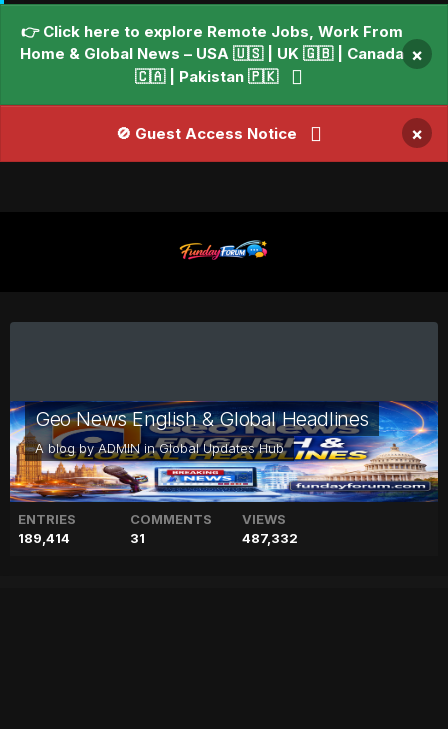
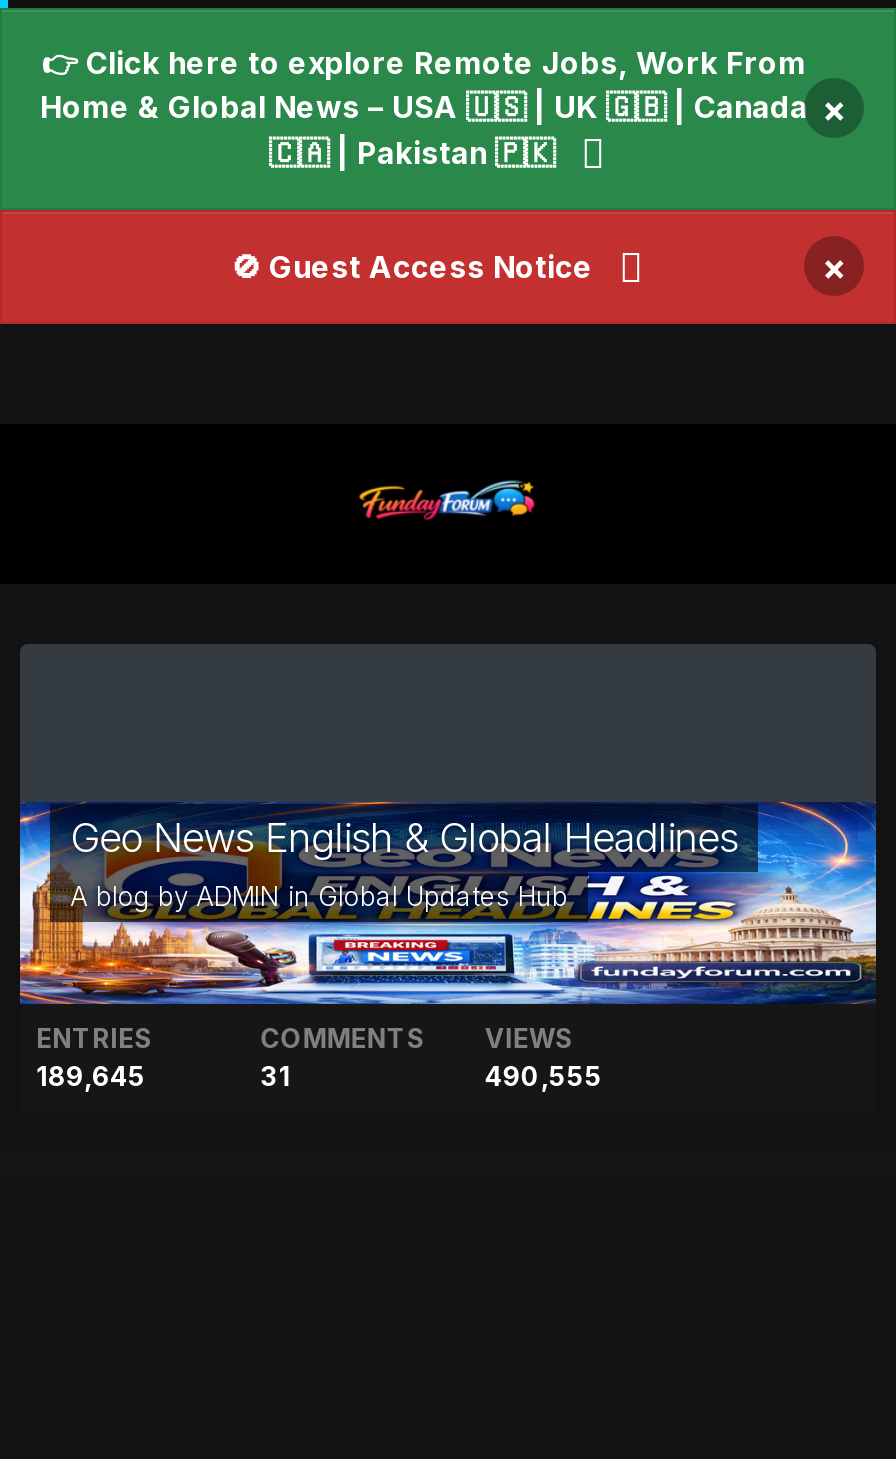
- 189,414
+ 189,645

- 487,332
+ 490,555
